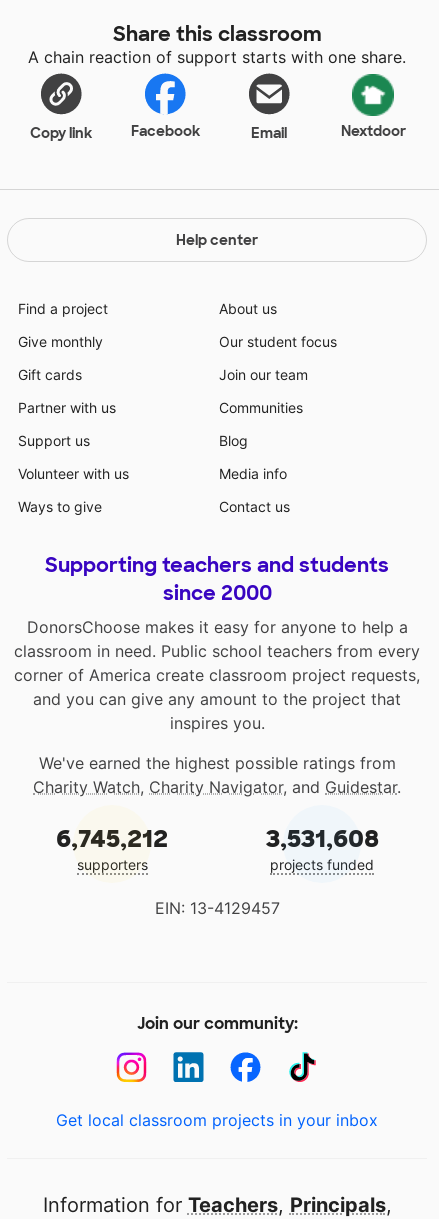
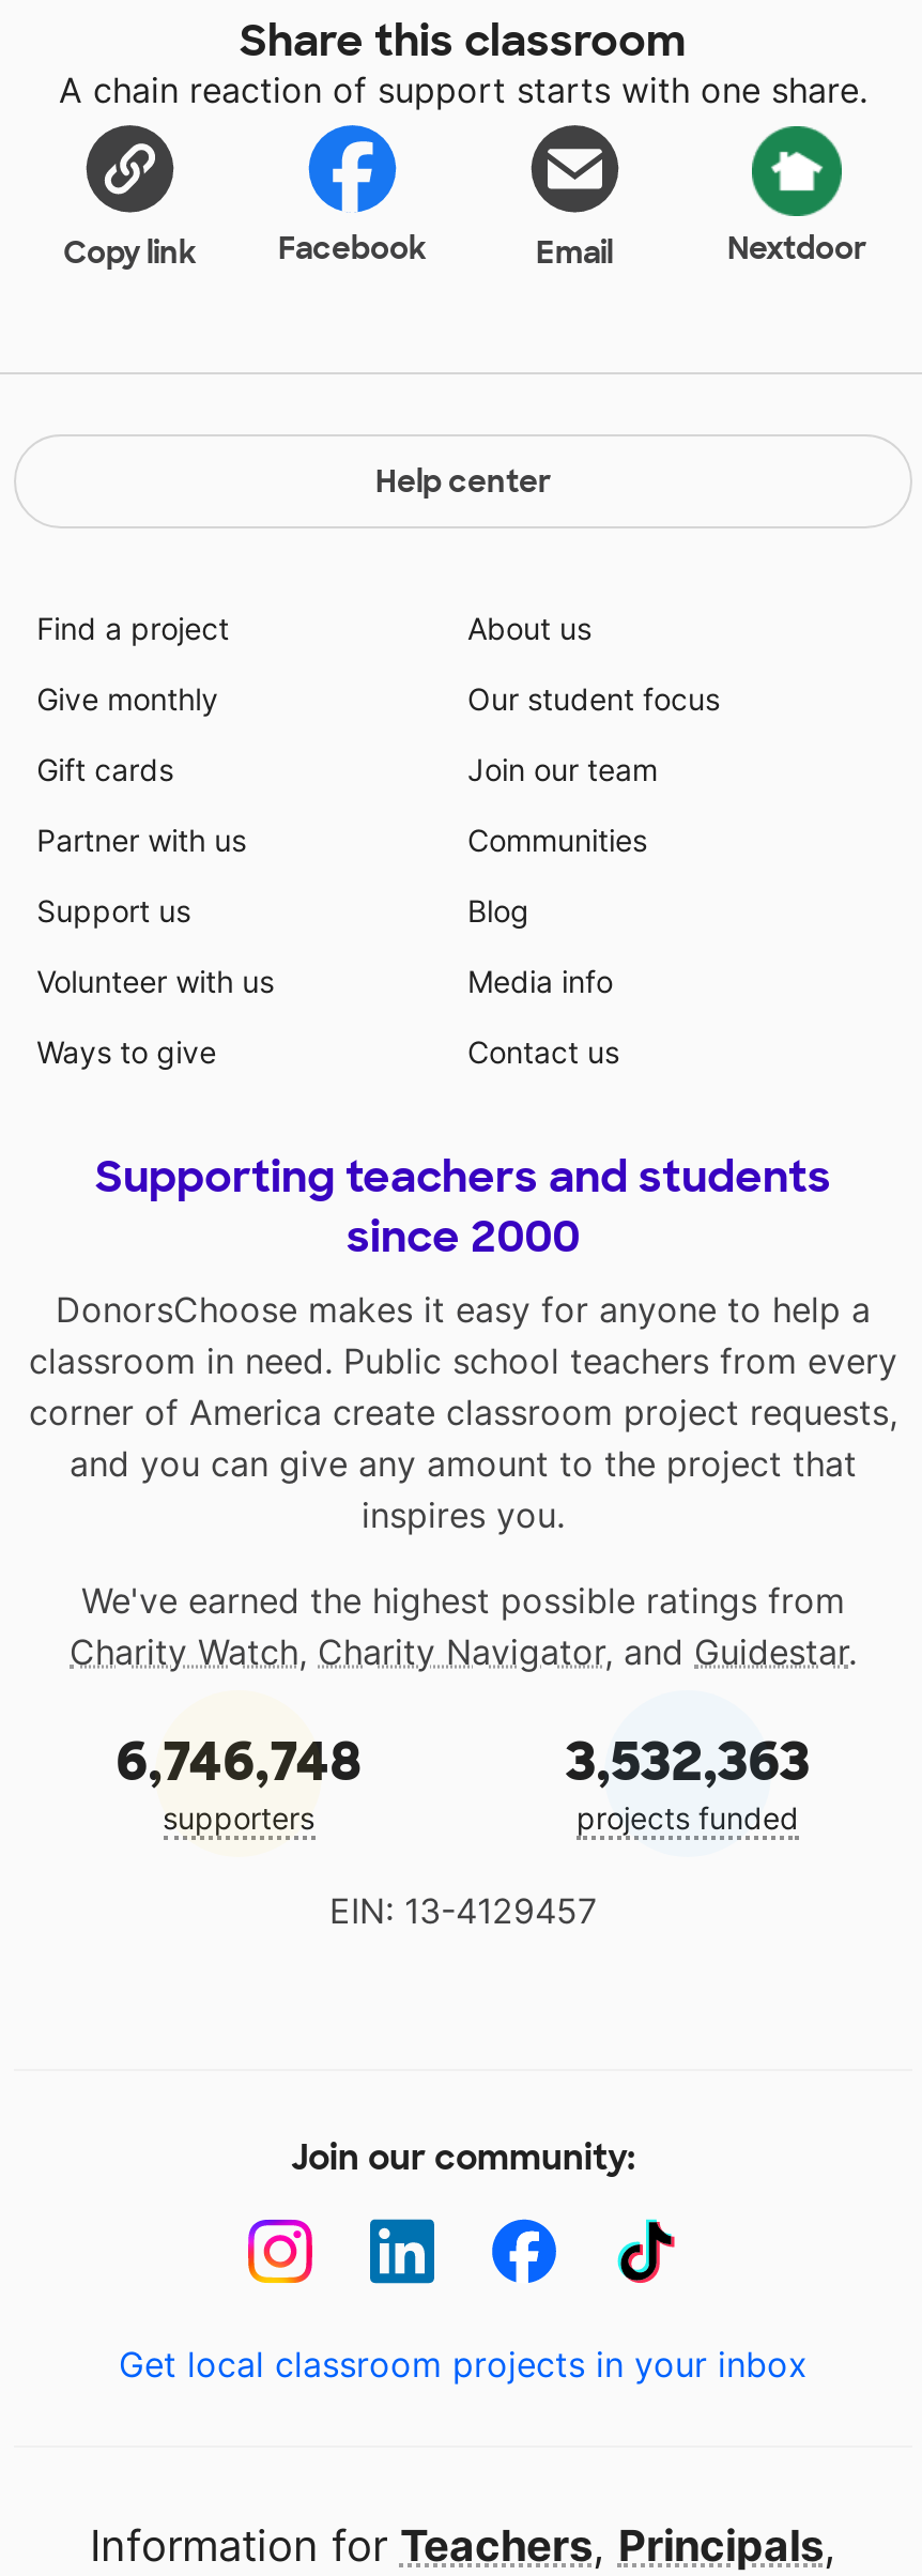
- 6,745,212
+ 6,746,748

- 3,531,608
+ 3,532,363
